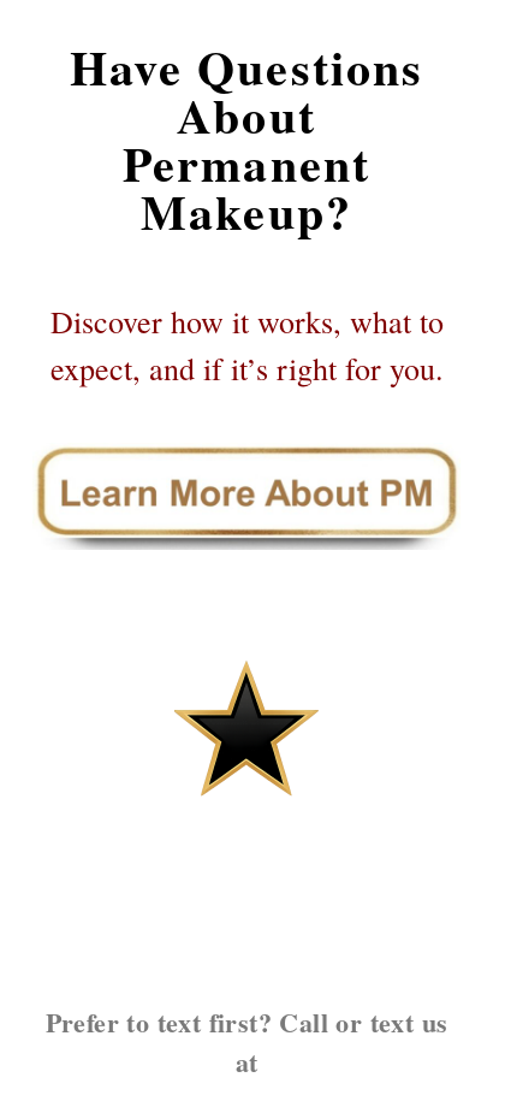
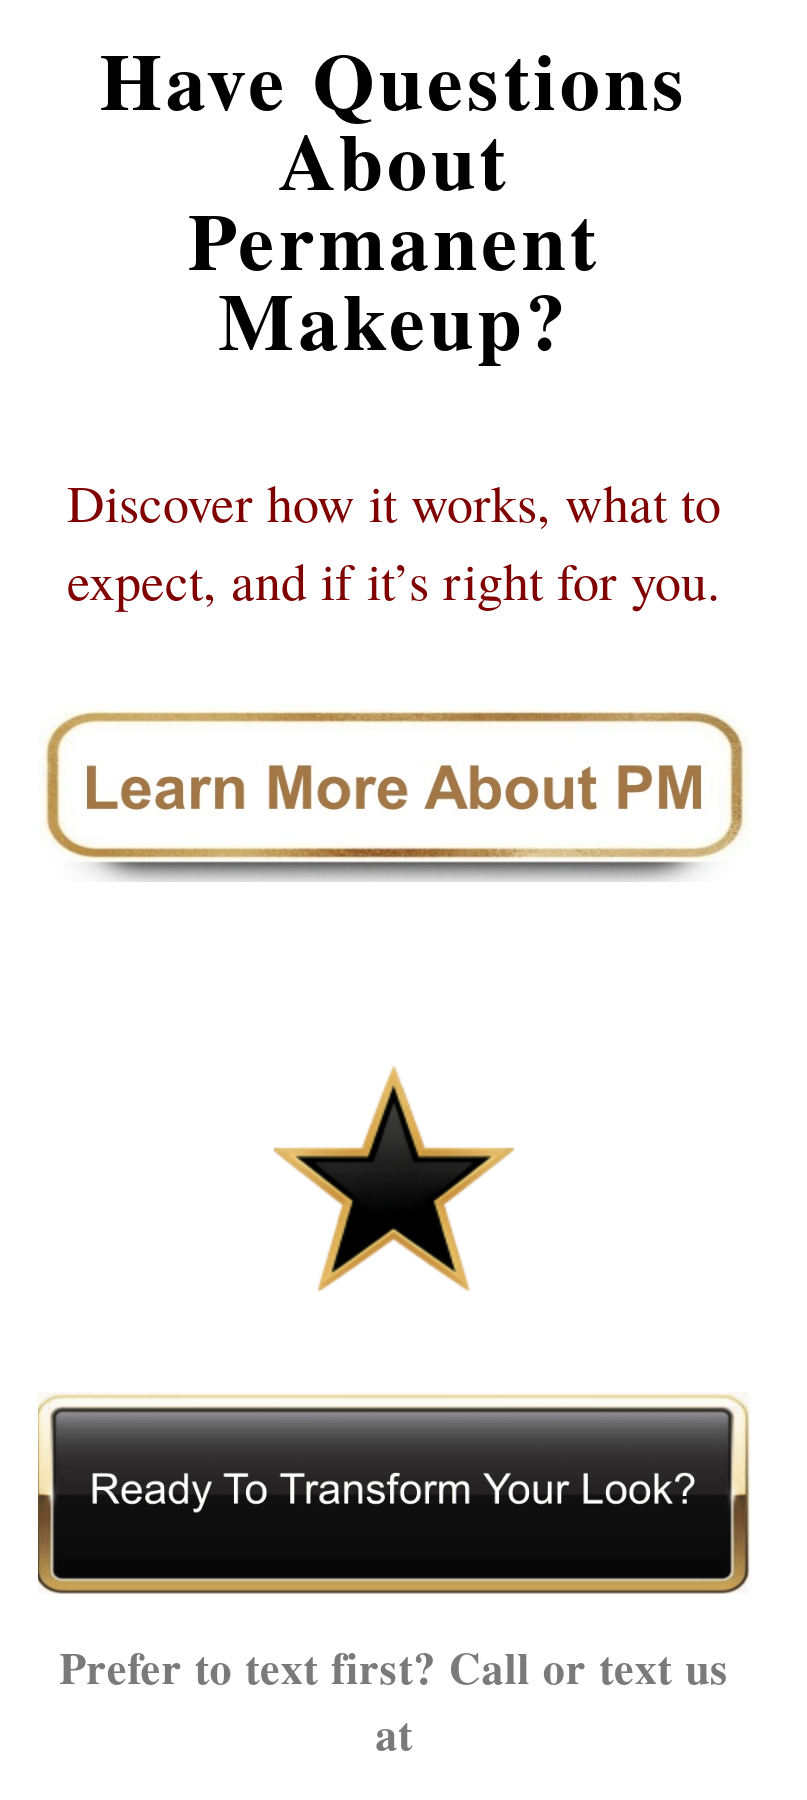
+ [image]
